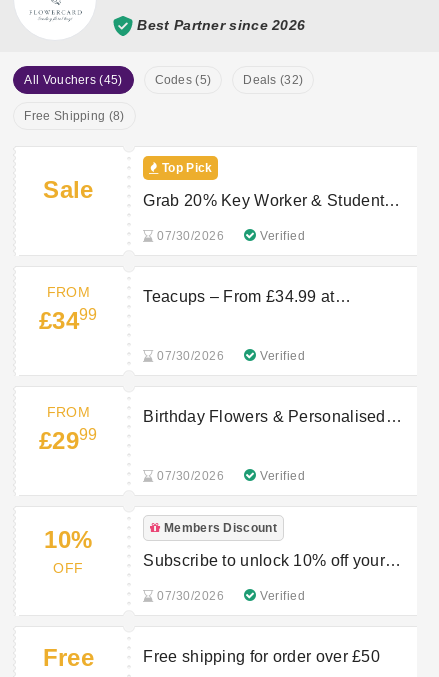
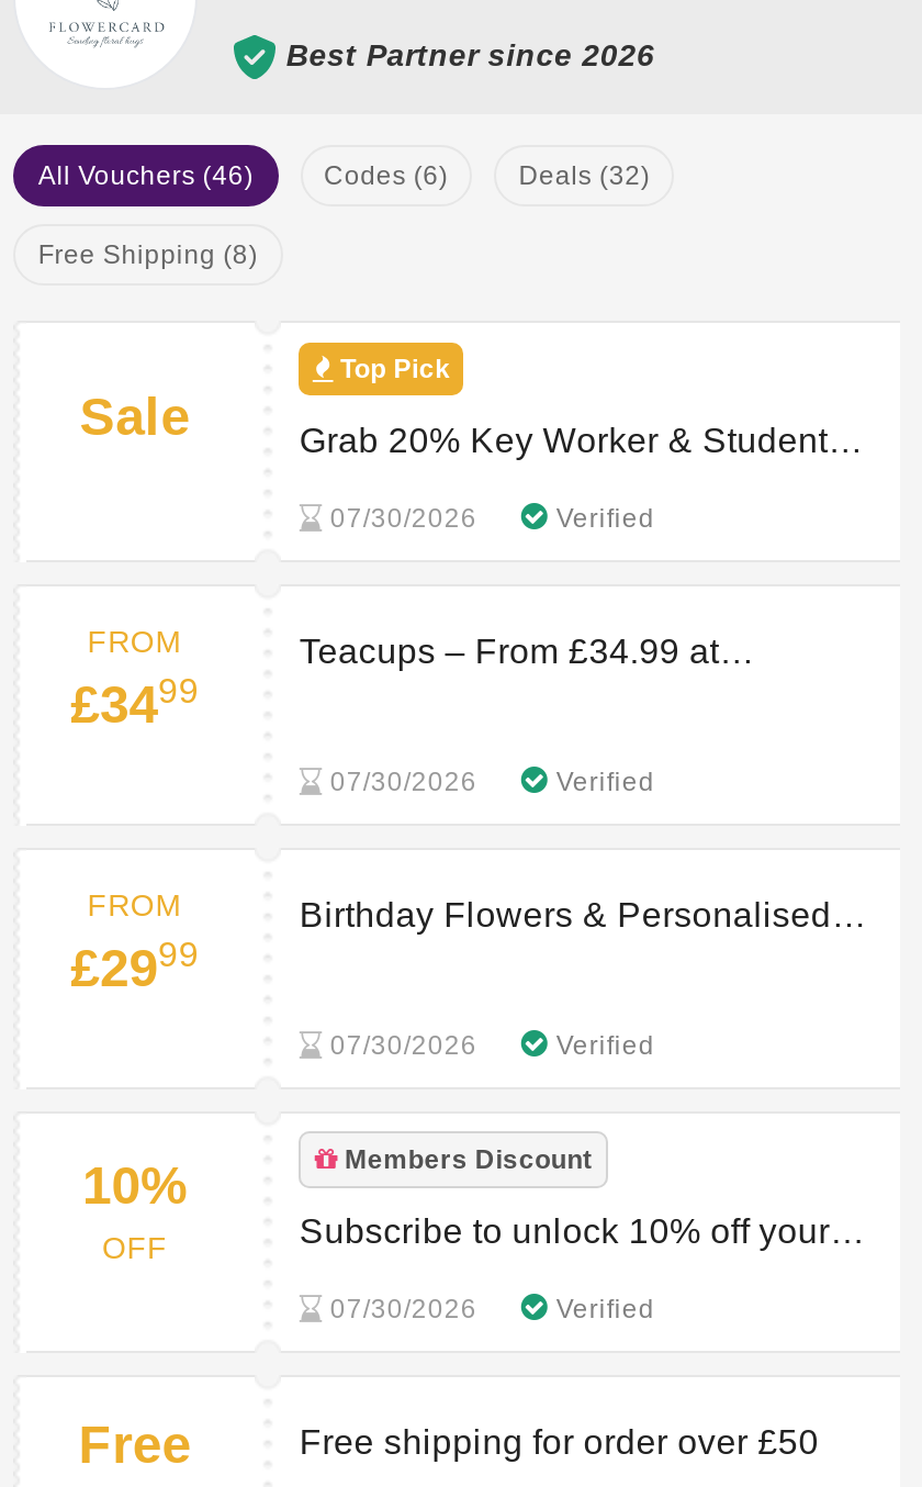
- All Vouchers (45)
+ All Vouchers (46)

- Codes (5)
+ Codes (6)
